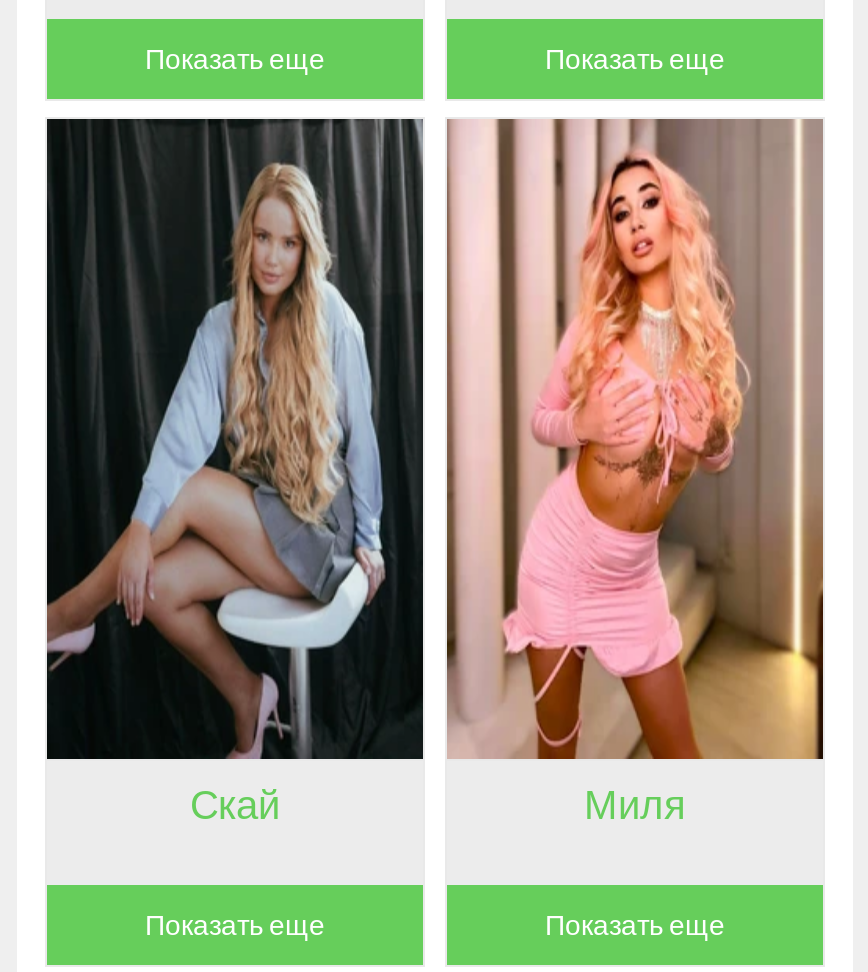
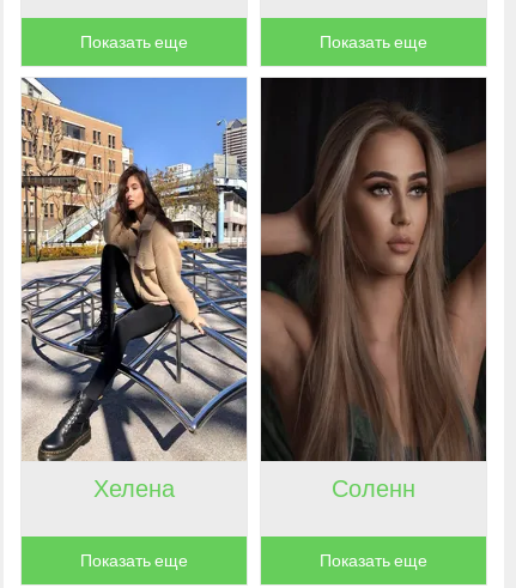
- [image]
- Скай
+ [image]
+ Хелена

- [image]
- Миля
+ [image]
+ Соленн
